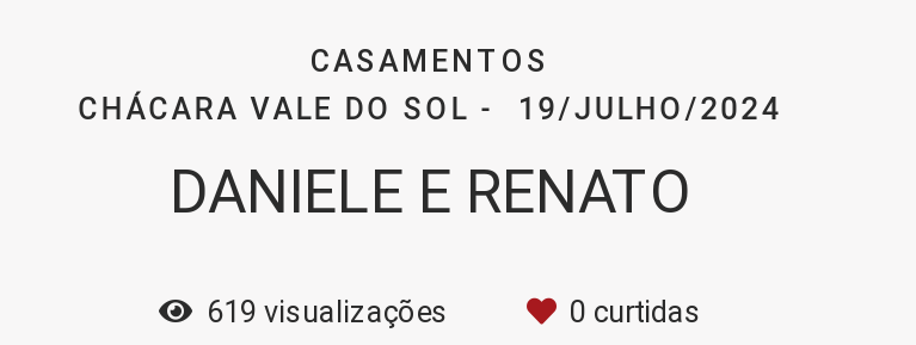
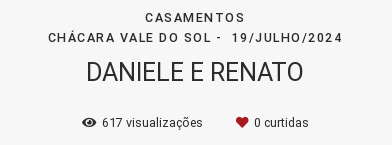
- 619 visualizações
+ 617 visualizações
